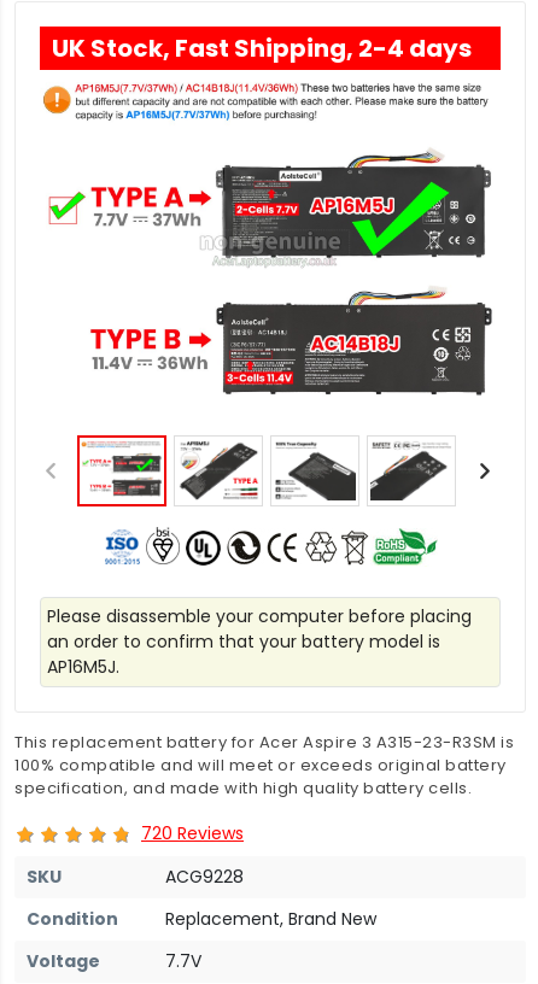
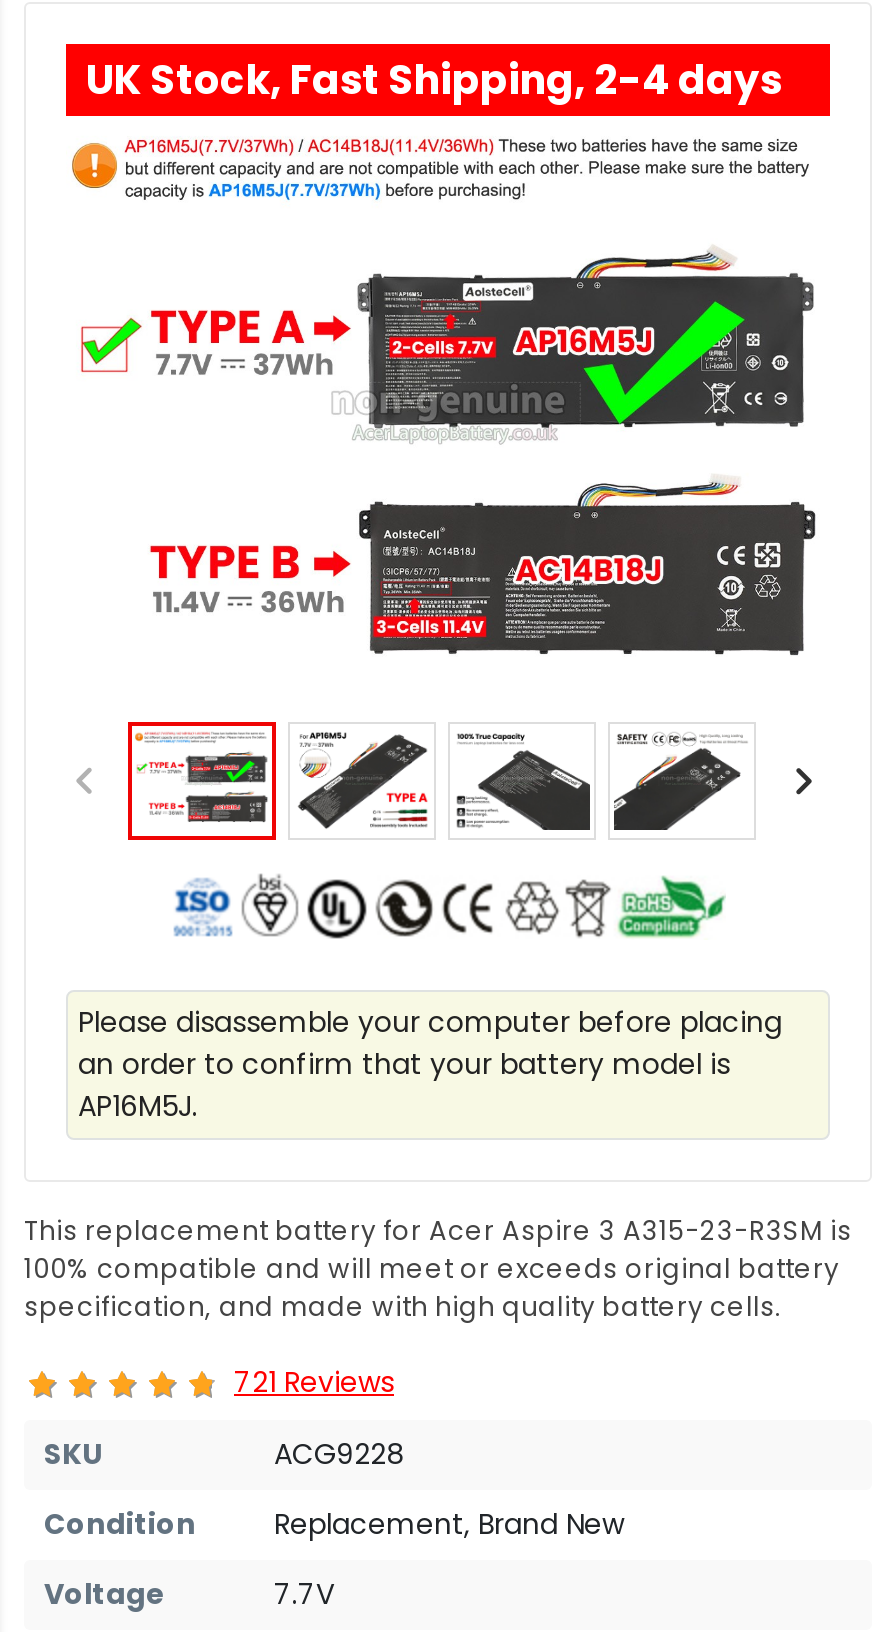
- 720 Reviews
+ 721 Reviews
